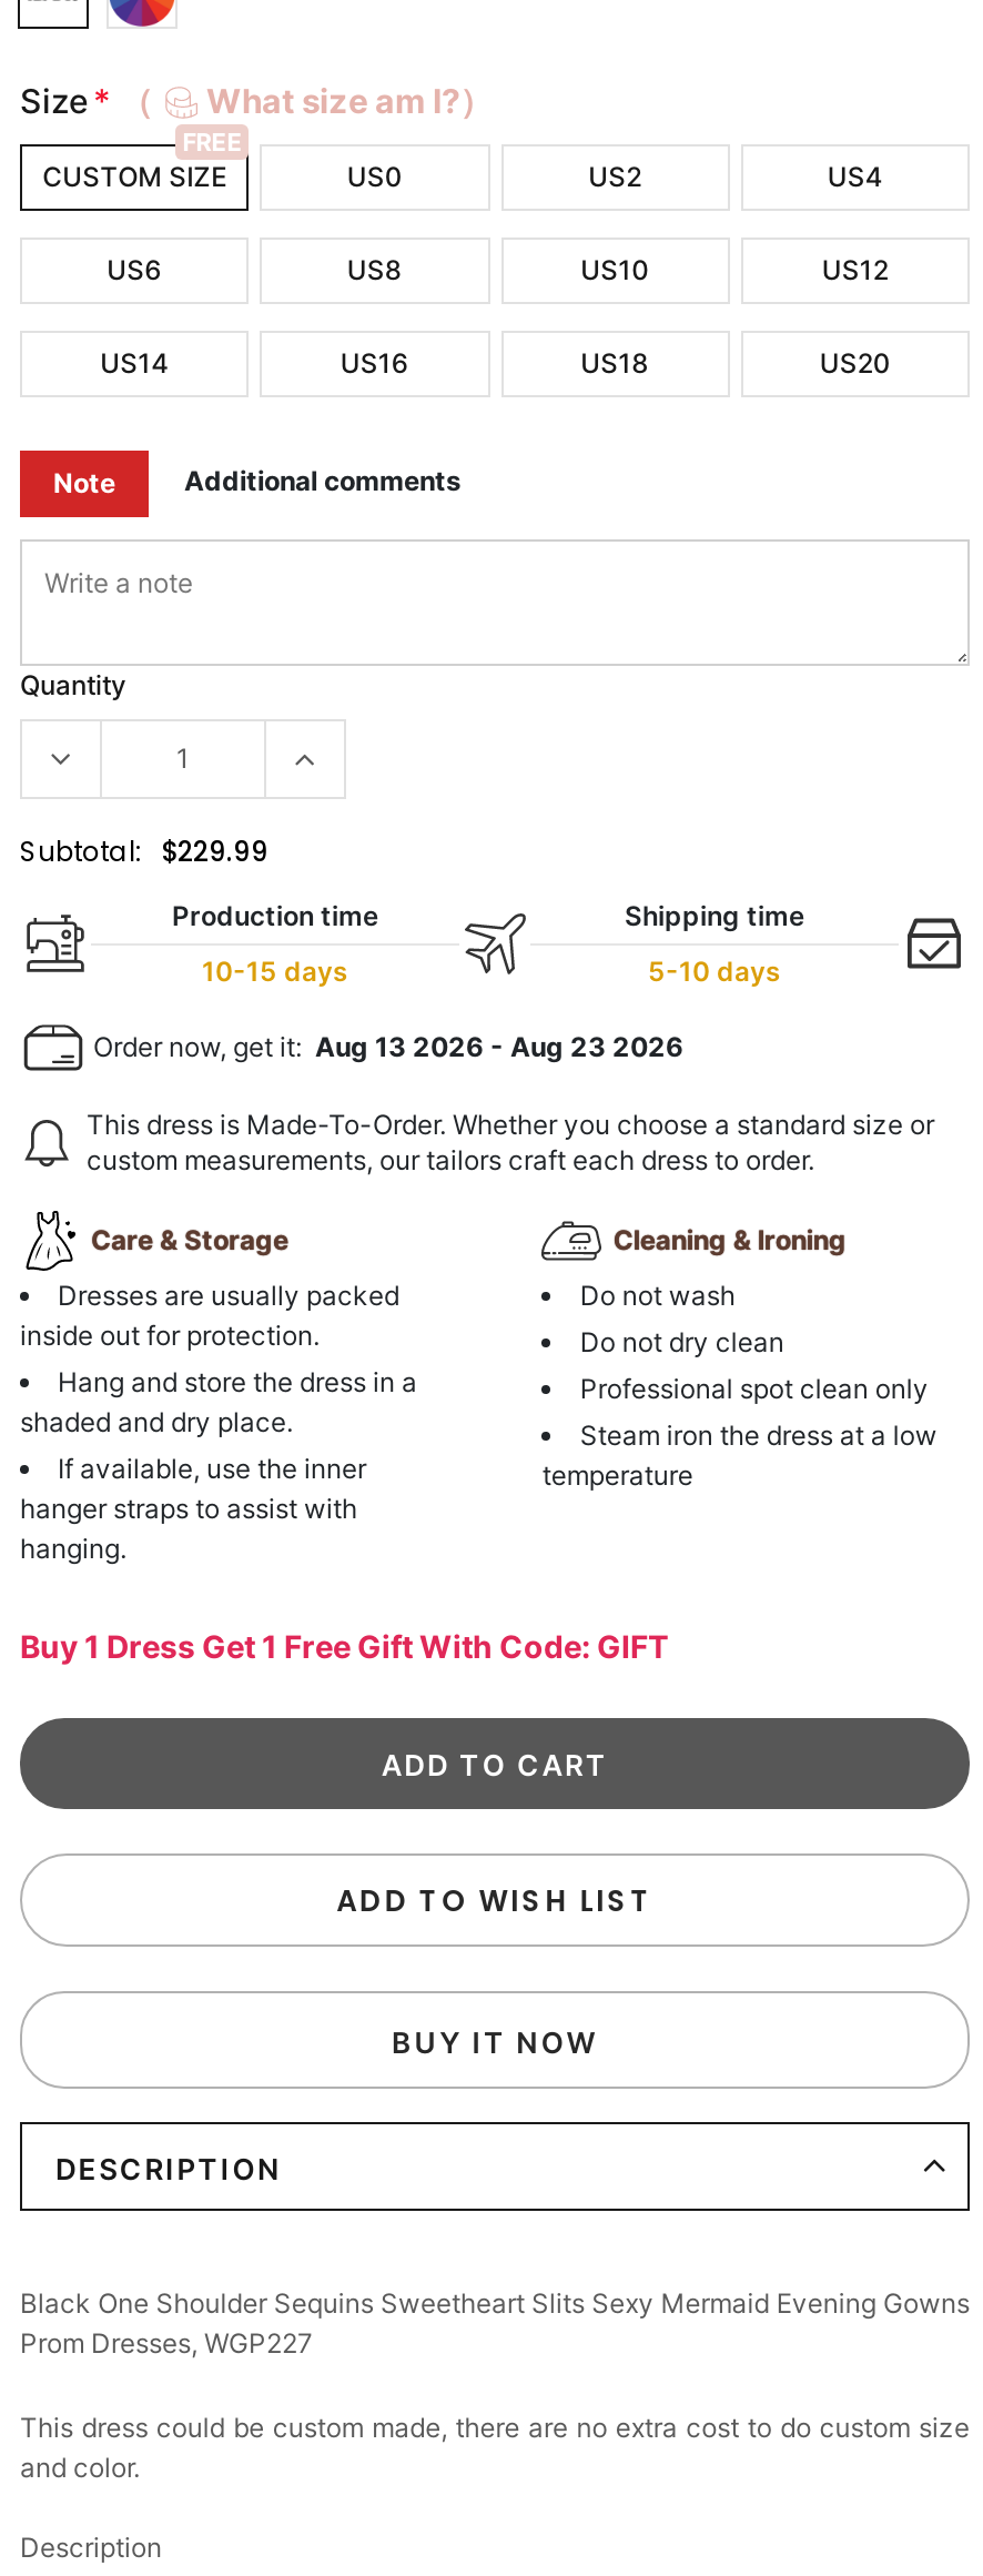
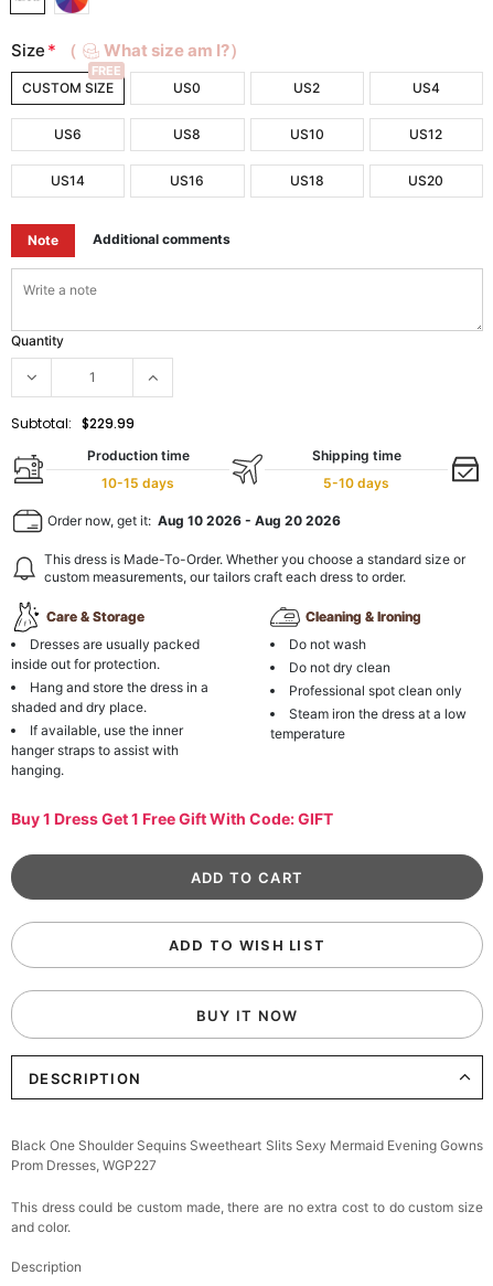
- Order now, get it: Aug 13 2026 - Aug 23 2026
+ Order now, get it: Aug 10 2026 - Aug 20 2026
